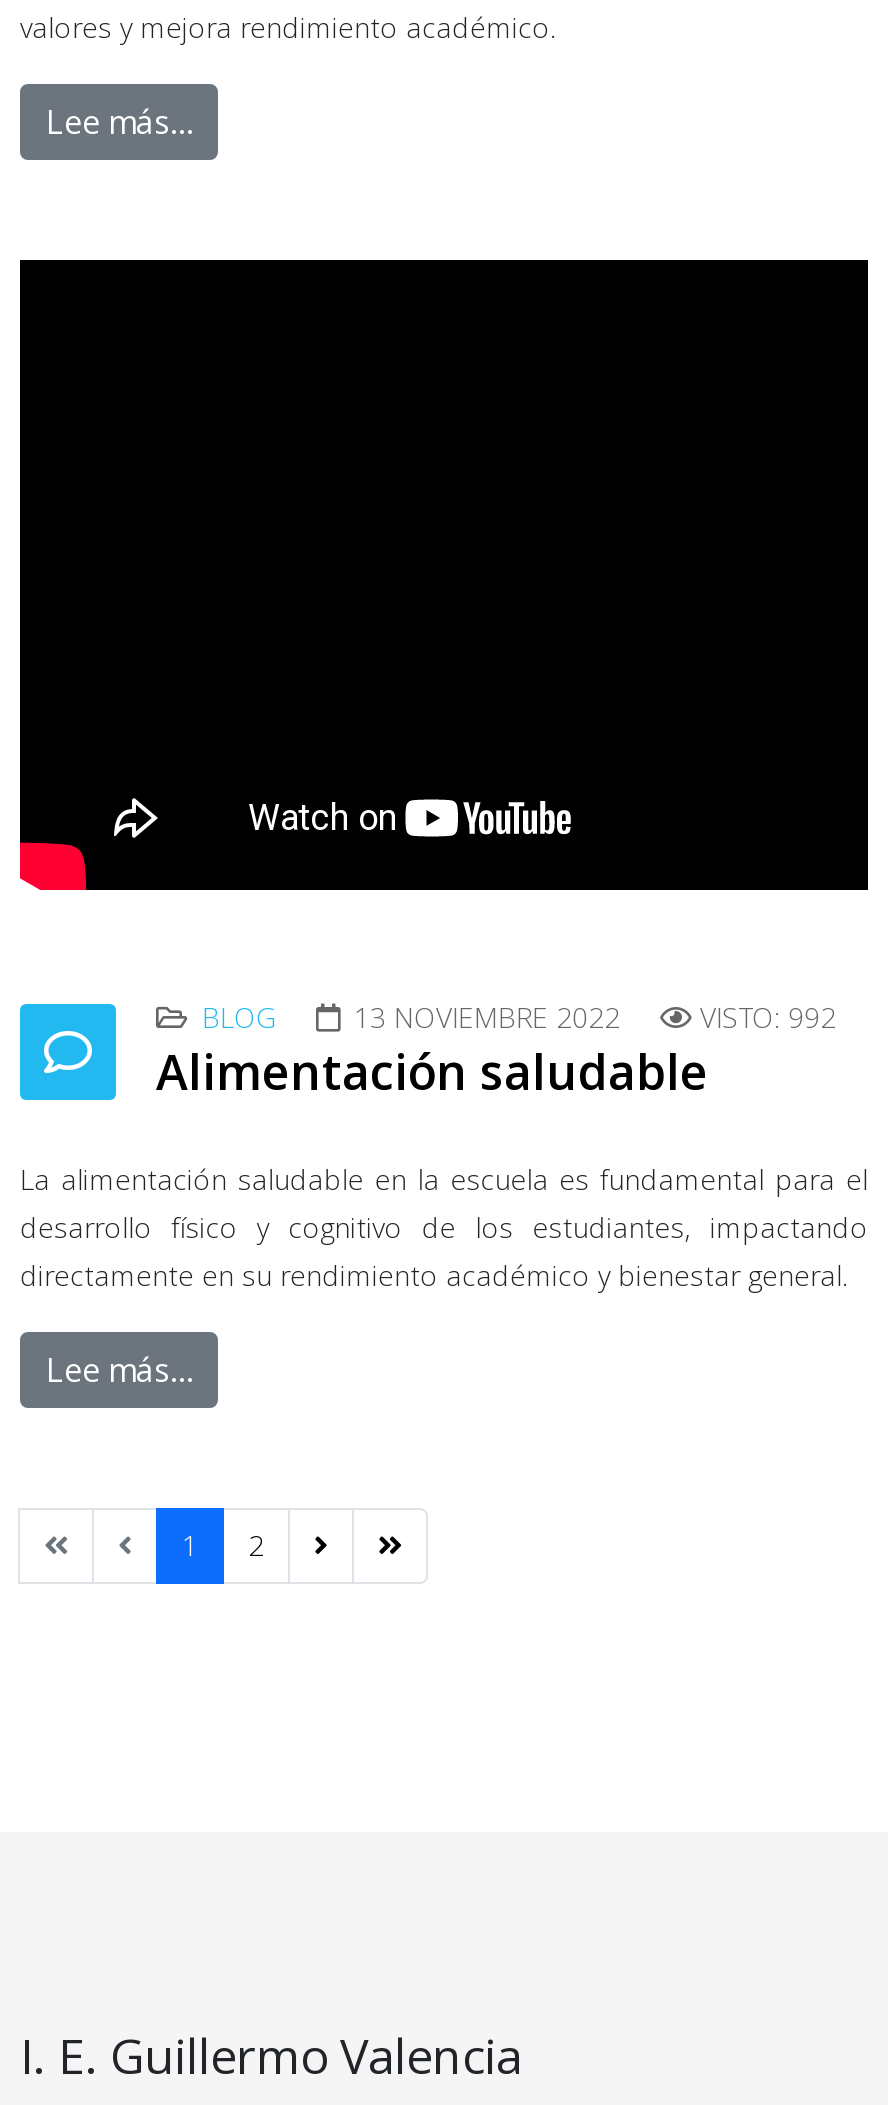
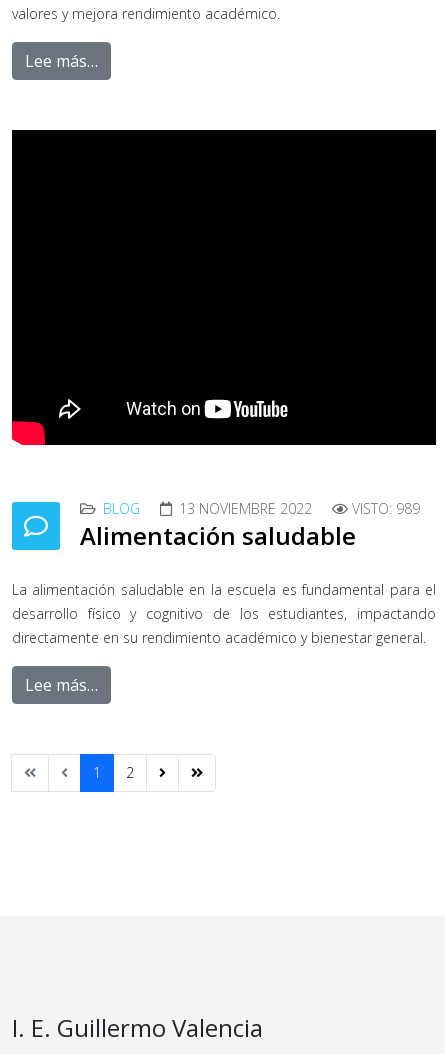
- VISTO: 992
+ VISTO: 989
